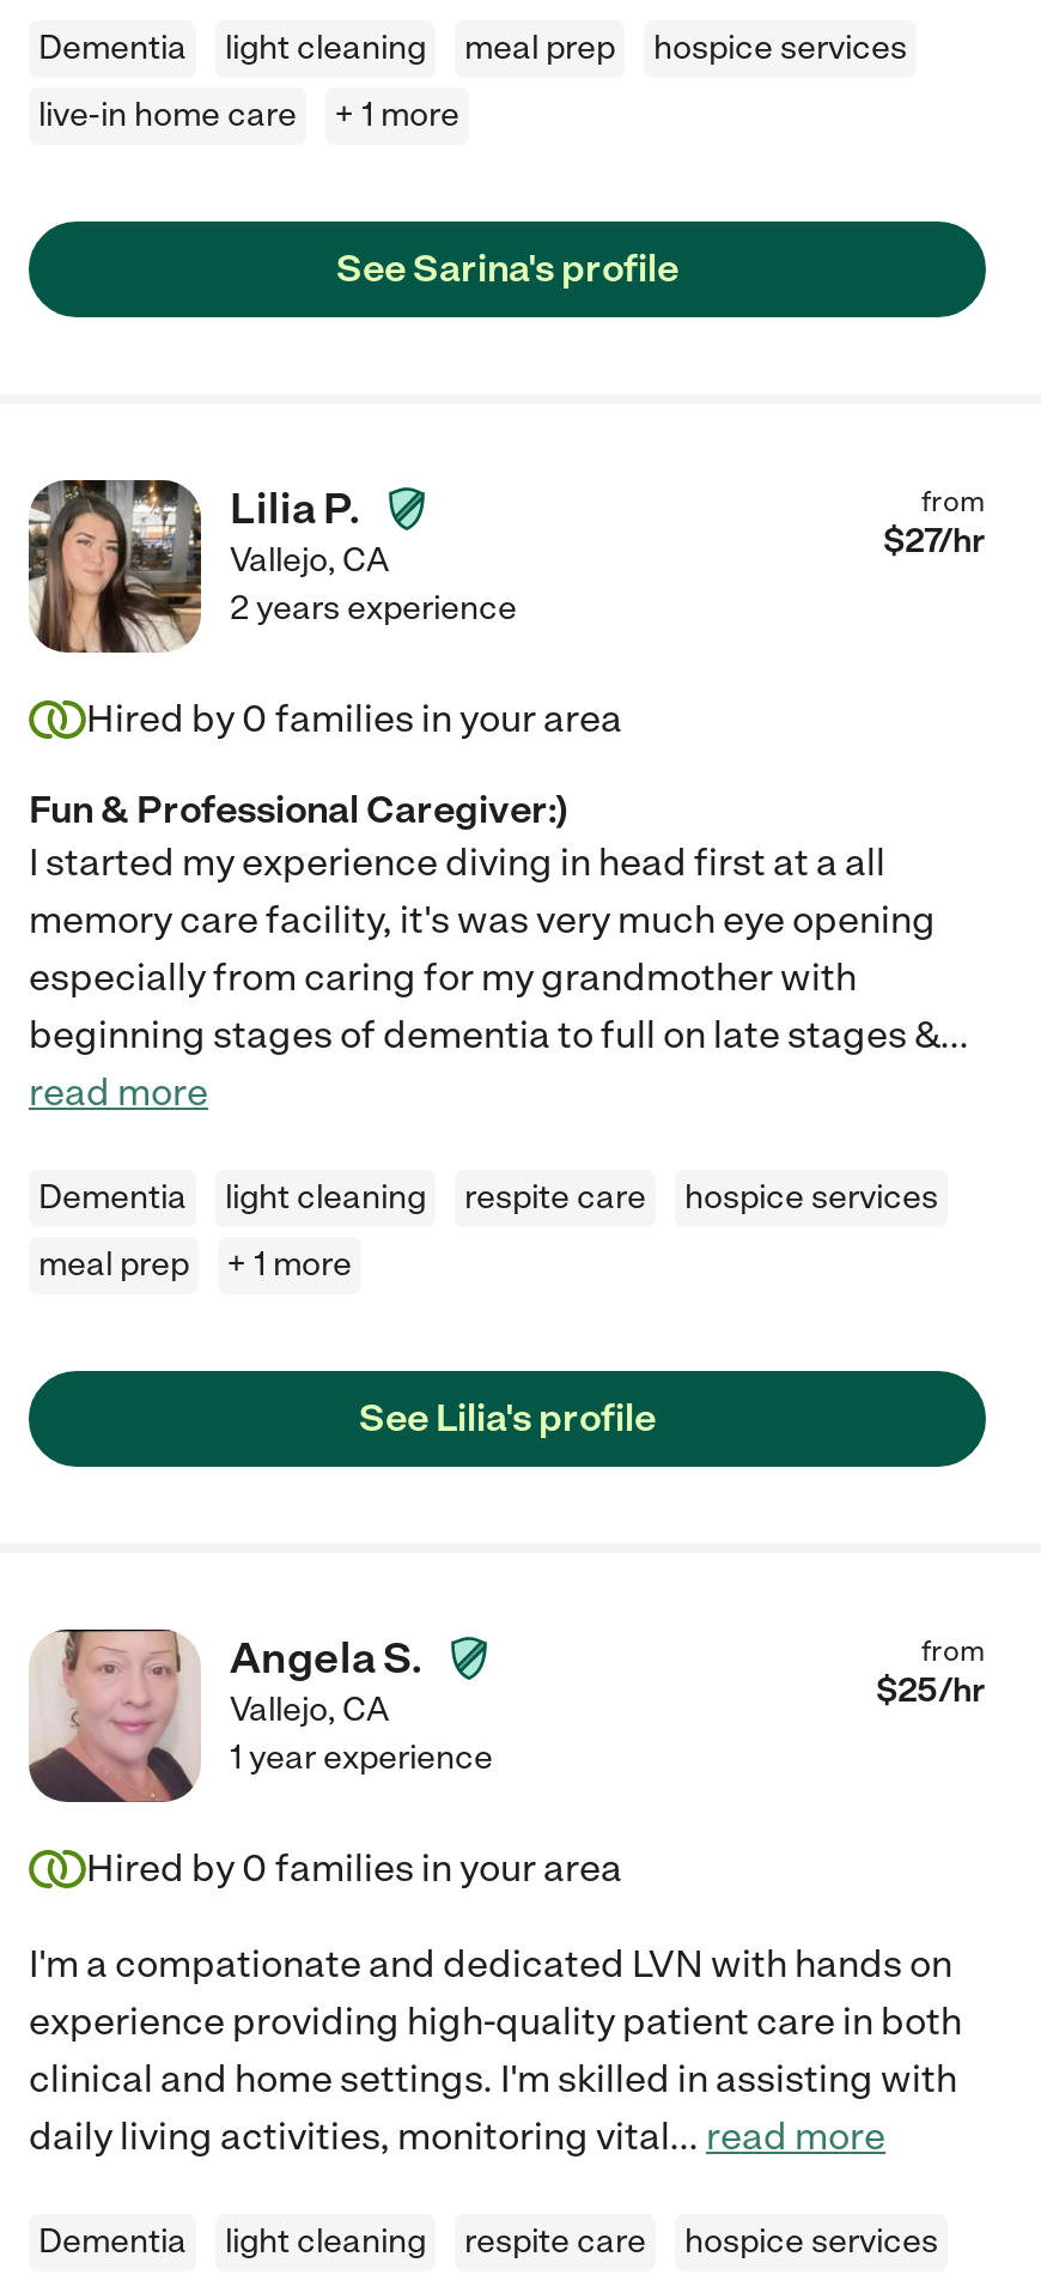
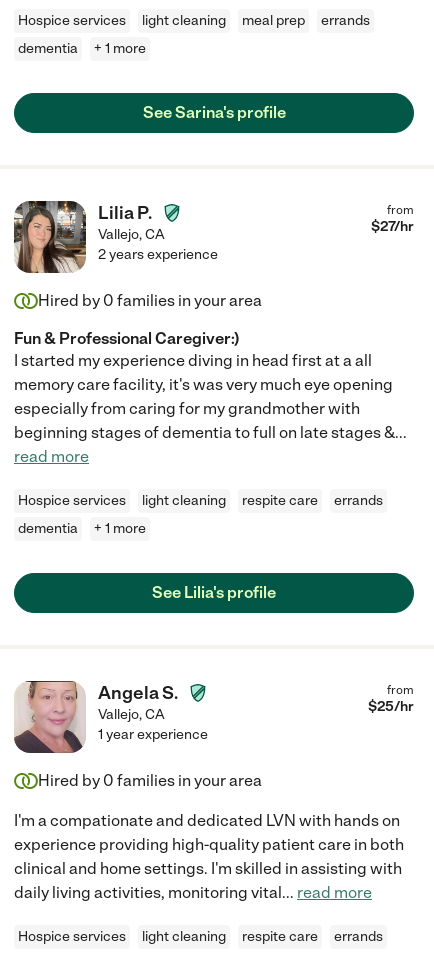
- Dementia
+ Hospice services

- hospice services
+ errands

- live-in home care
+ dementia

- Dementia
+ Hospice services

- hospice services
+ errands

- meal prep
+ dementia

- Dementia
+ Hospice services

- hospice services
+ errands
